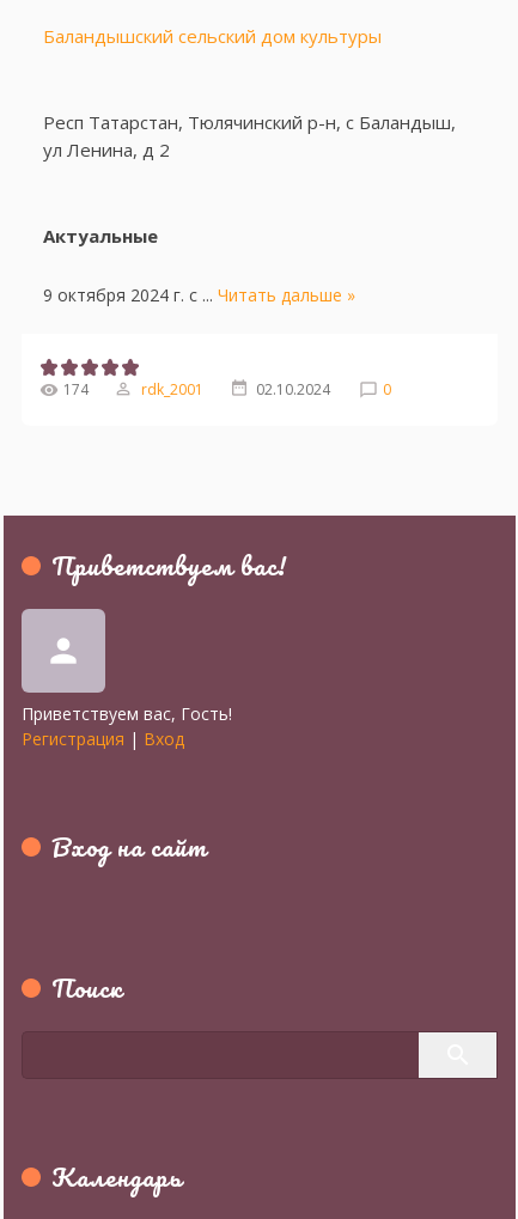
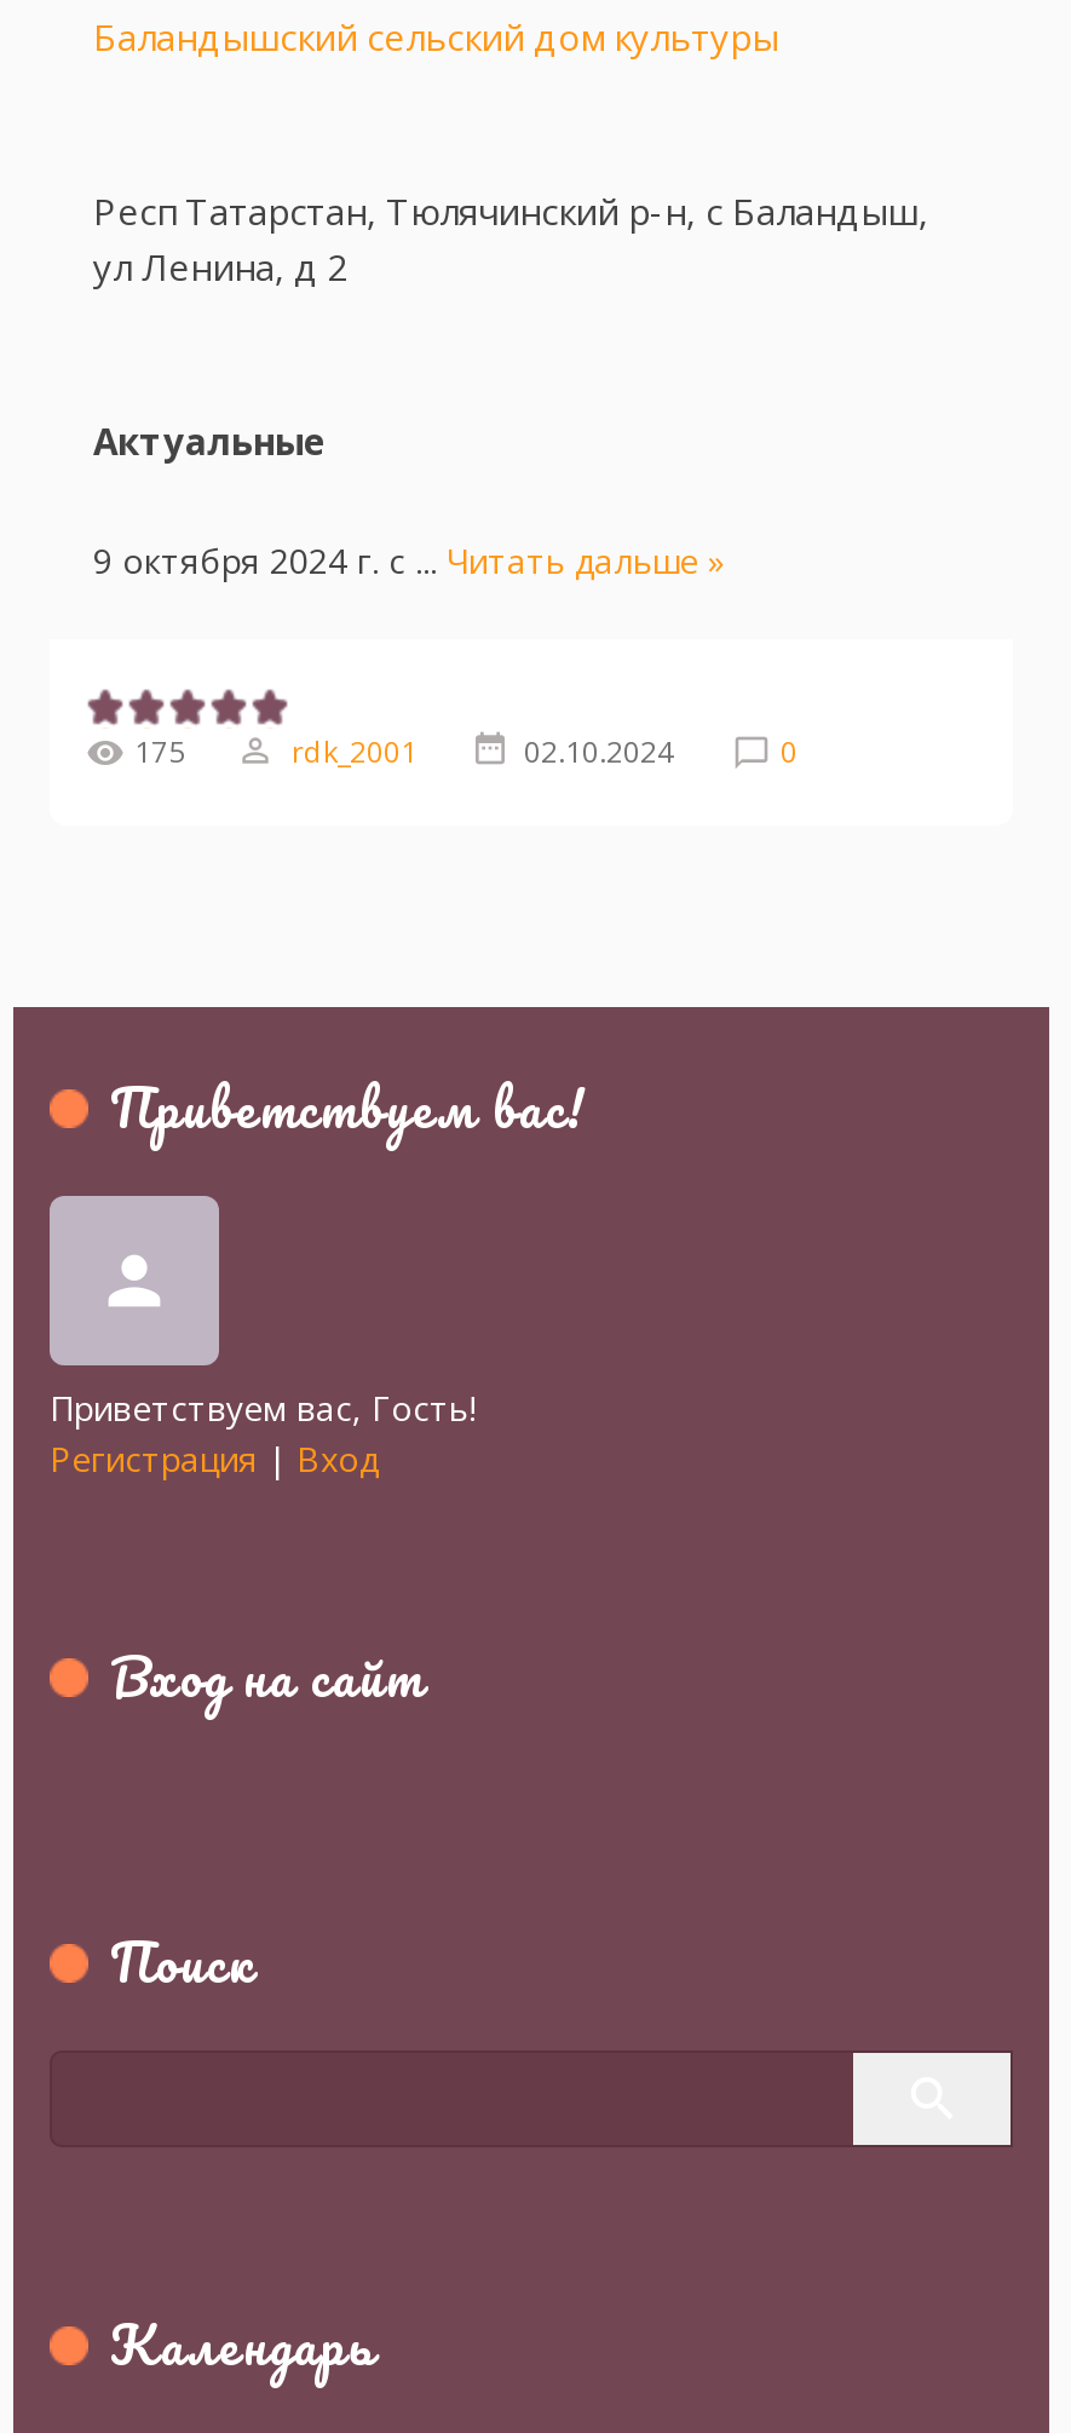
- 174
+ 175
